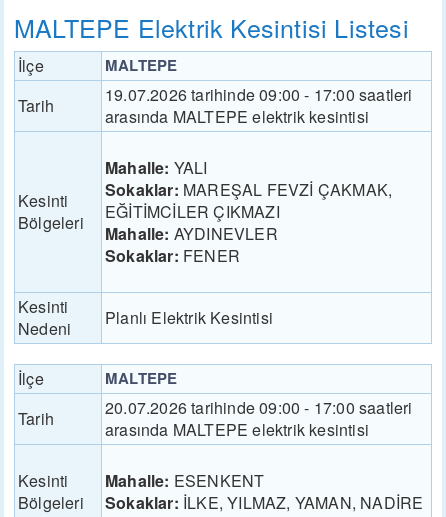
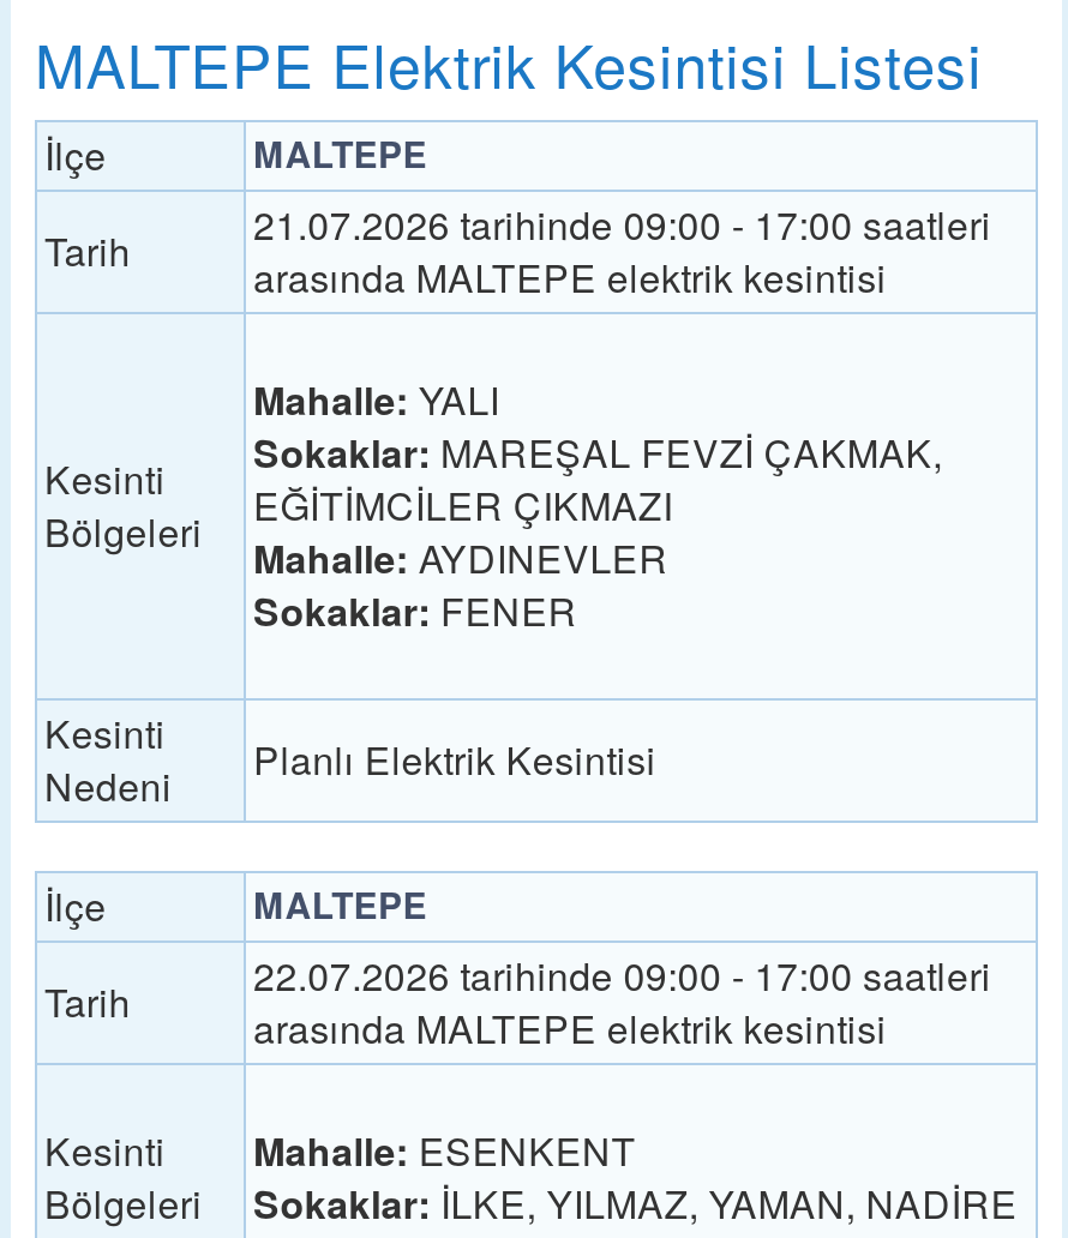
- 19.07.2026 tarihinde 09:00 - 17:00 saatleri
+ 21.07.2026 tarihinde 09:00 - 17:00 saatleri

- 20.07.2026 tarihinde 09:00 - 17:00 saatleri
+ 22.07.2026 tarihinde 09:00 - 17:00 saatleri
